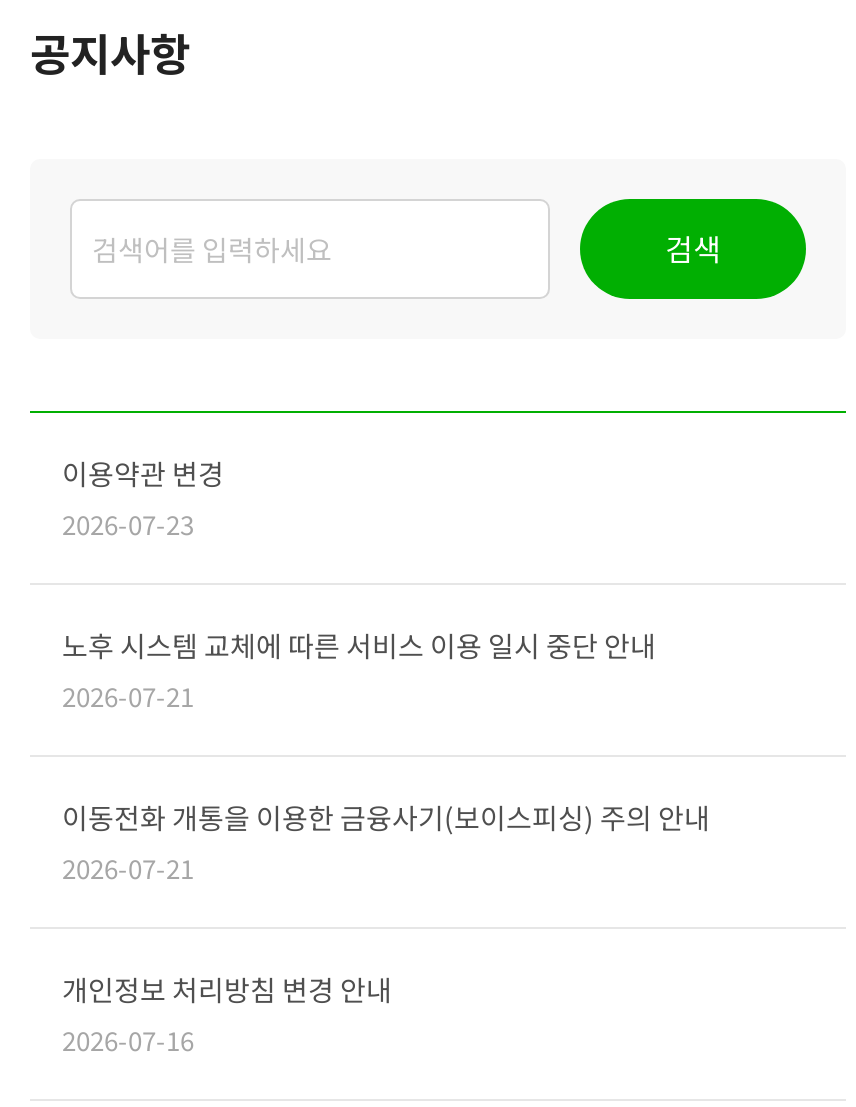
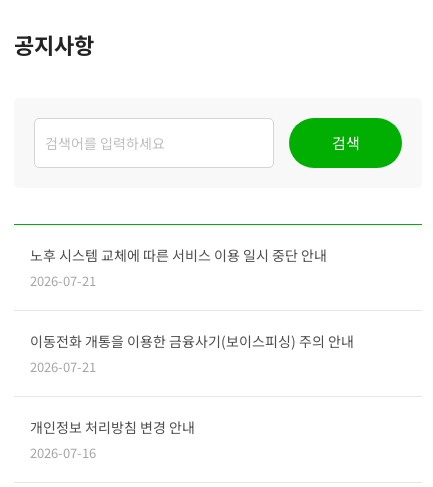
- 이용약관 변경
- 2026-07-23
